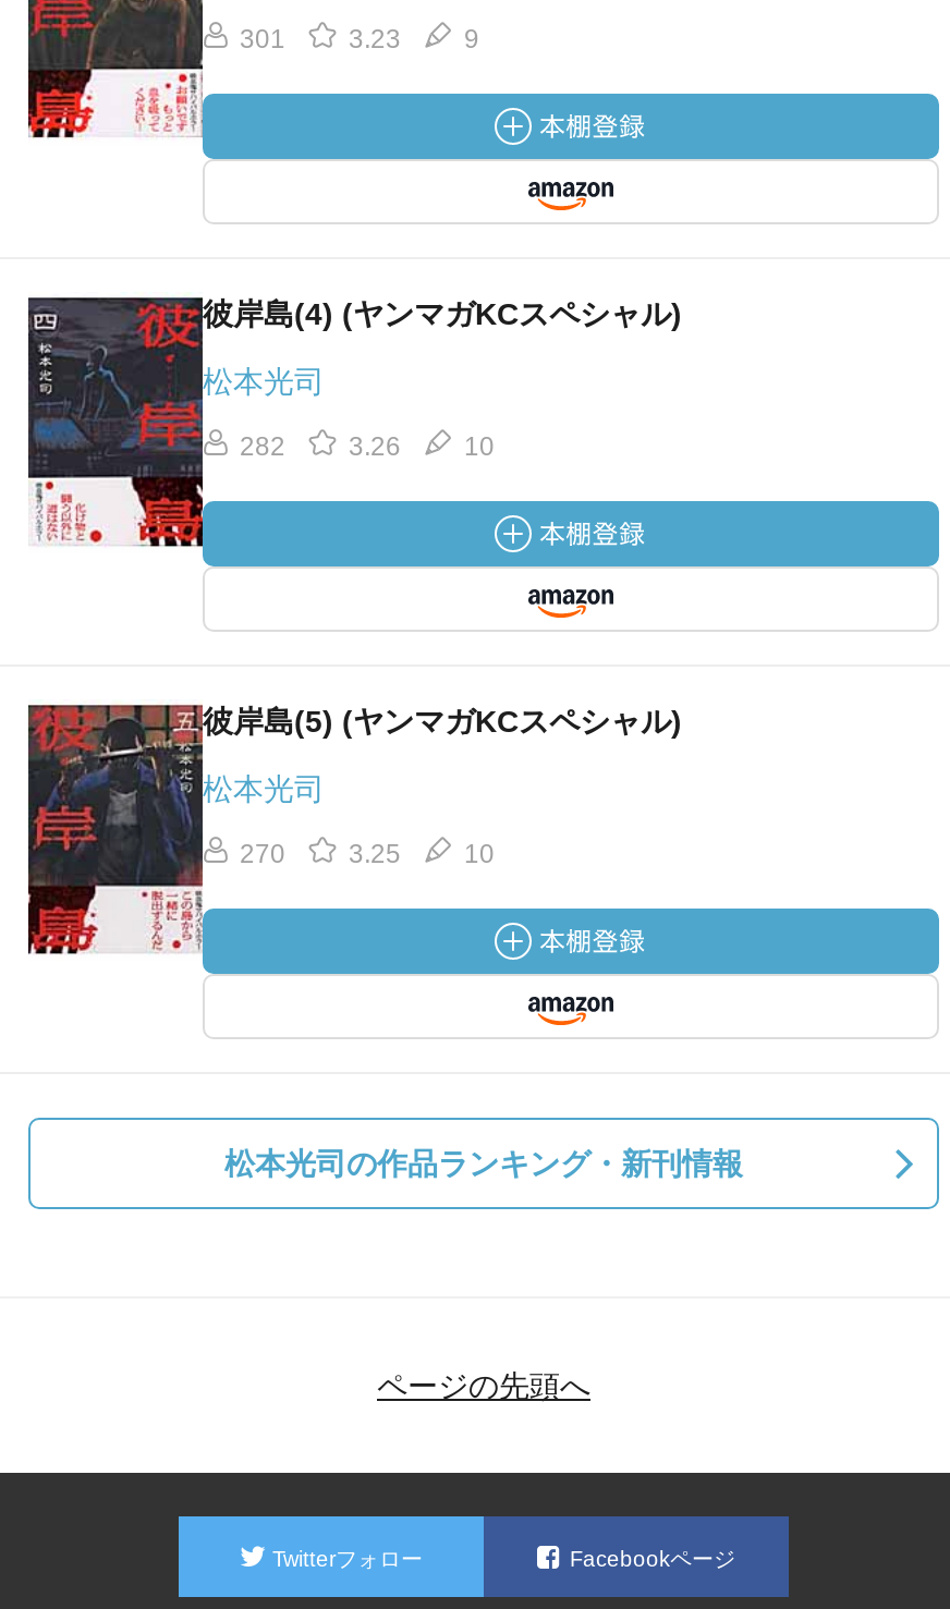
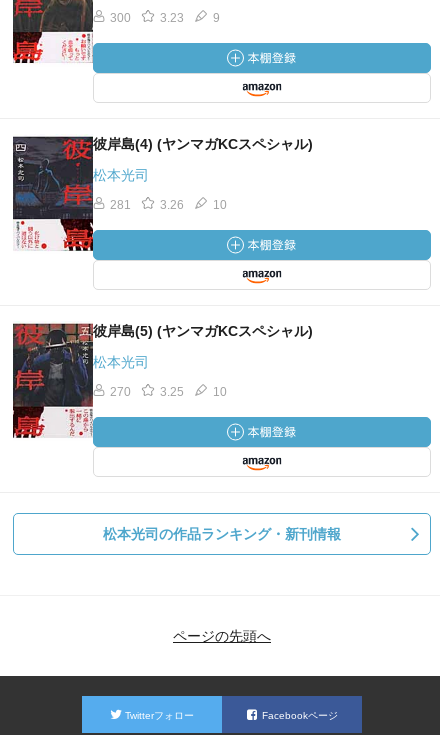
- 301
+ 300

- 282
+ 281
